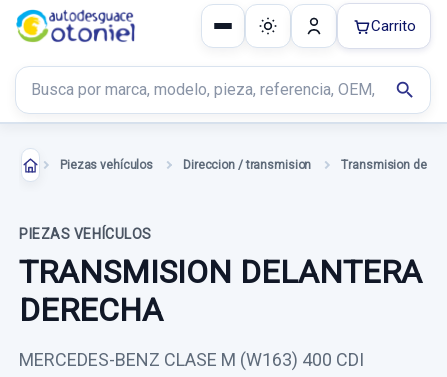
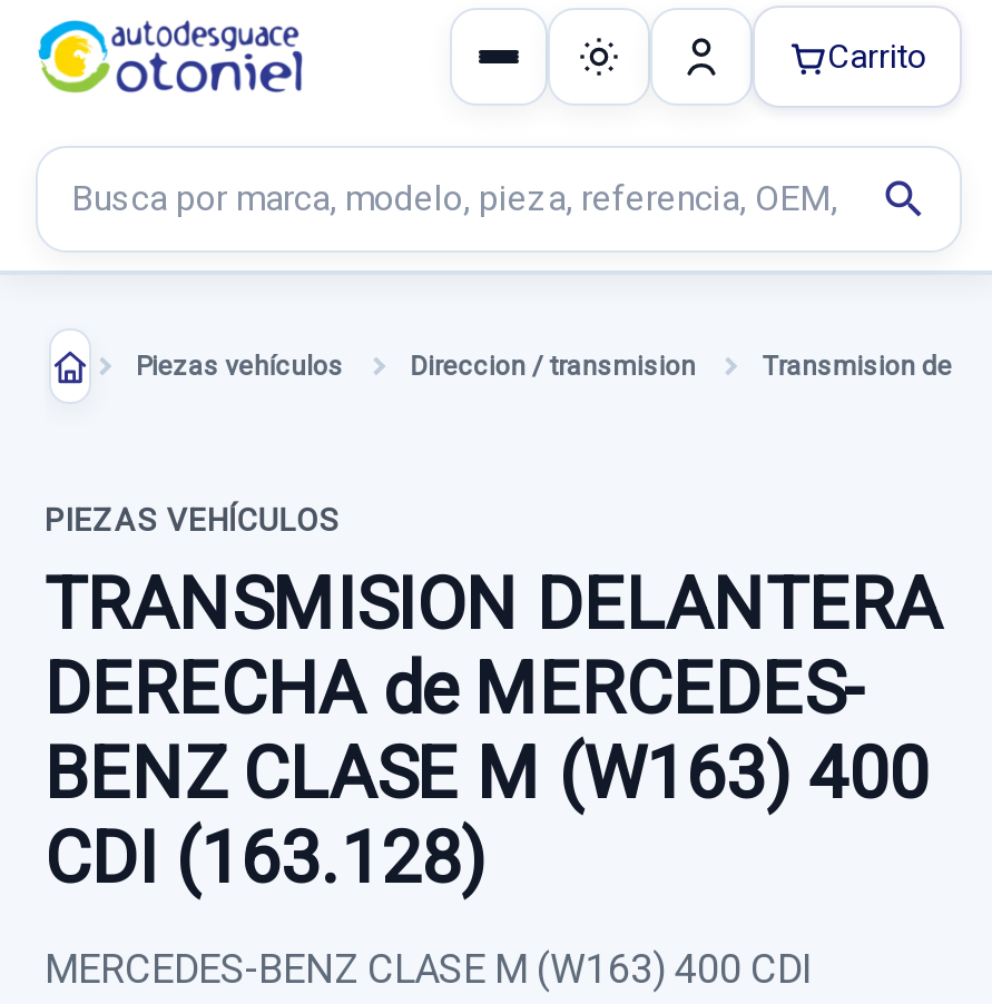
- DERECHA
+ DERECHA de MERCEDES-
+ BENZ CLASE M (W163) 400
+ CDI (163.128)
